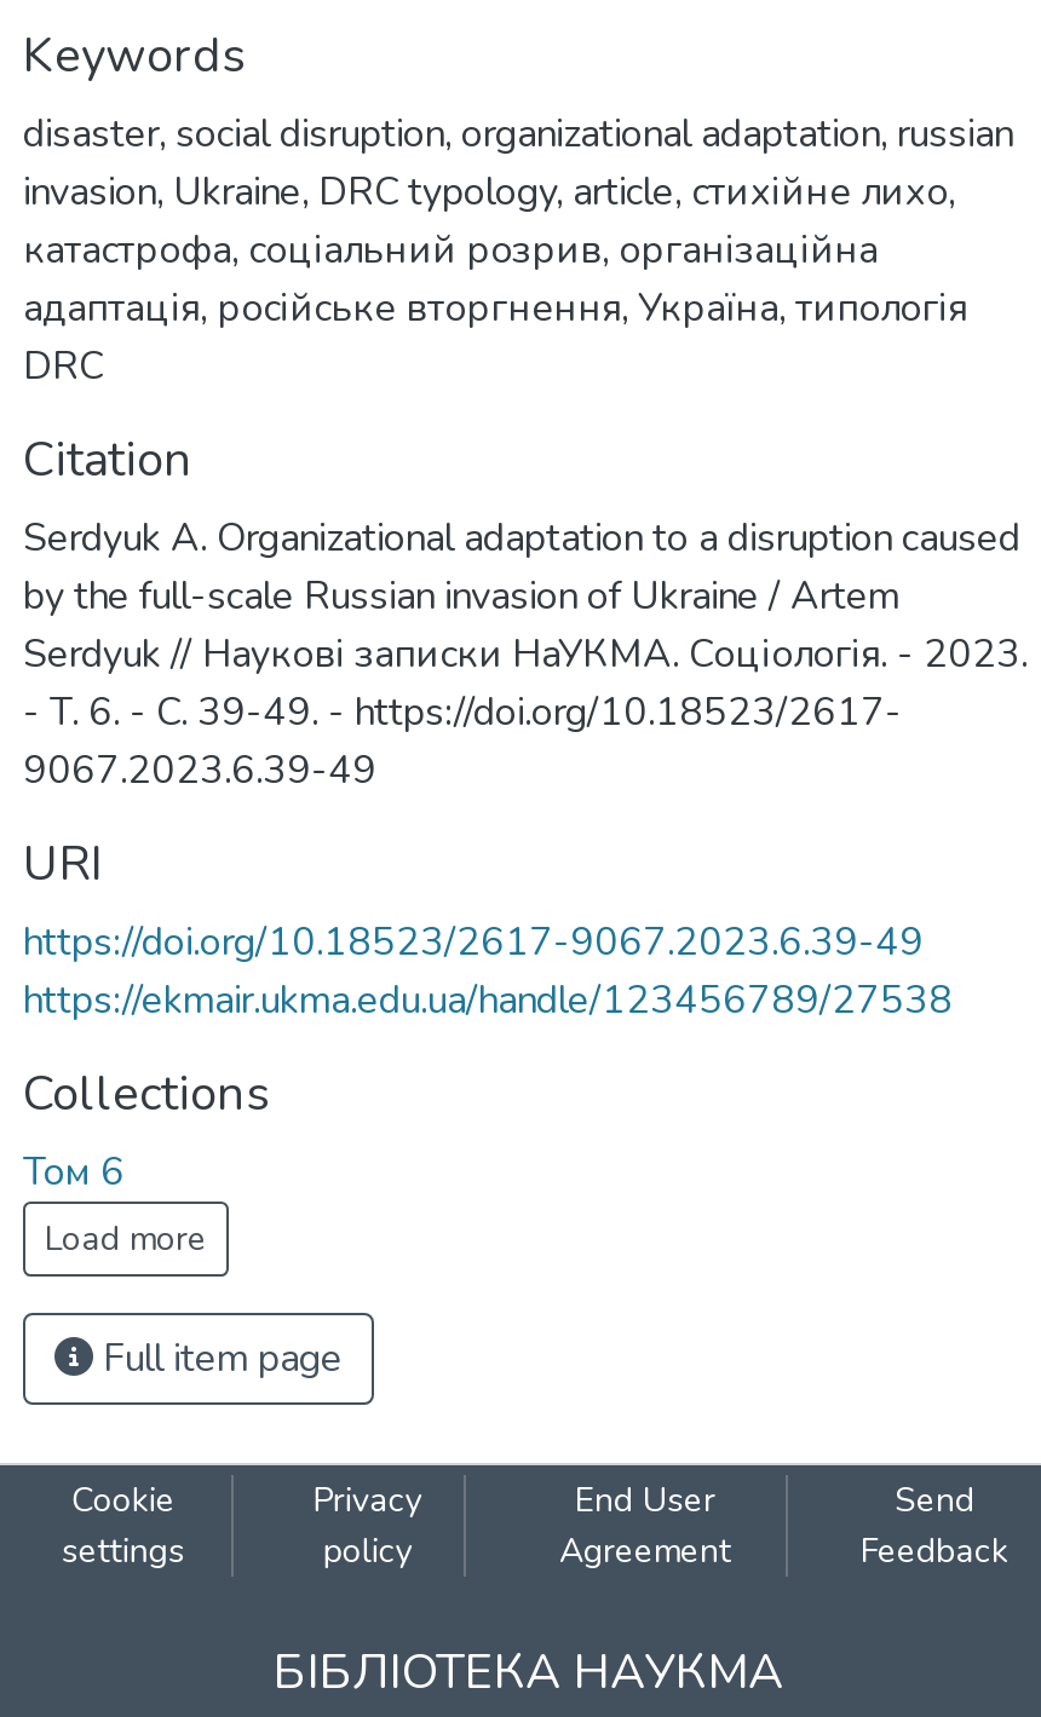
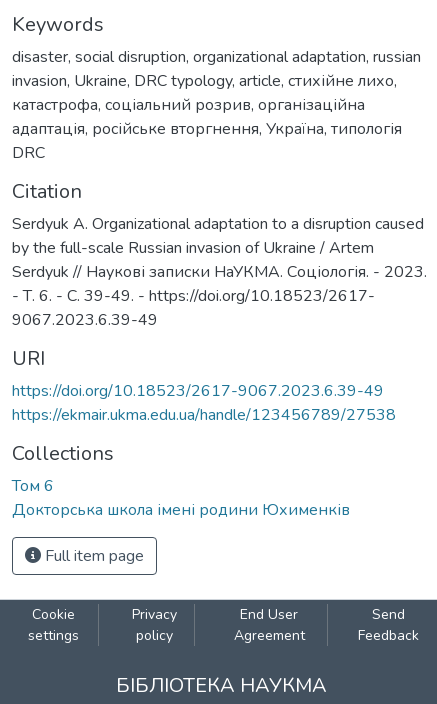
- Load more
+ Докторська школа імені родини Юхименків
